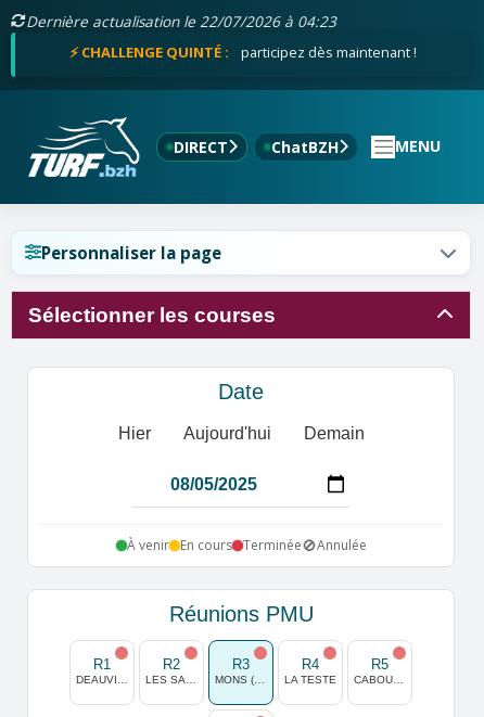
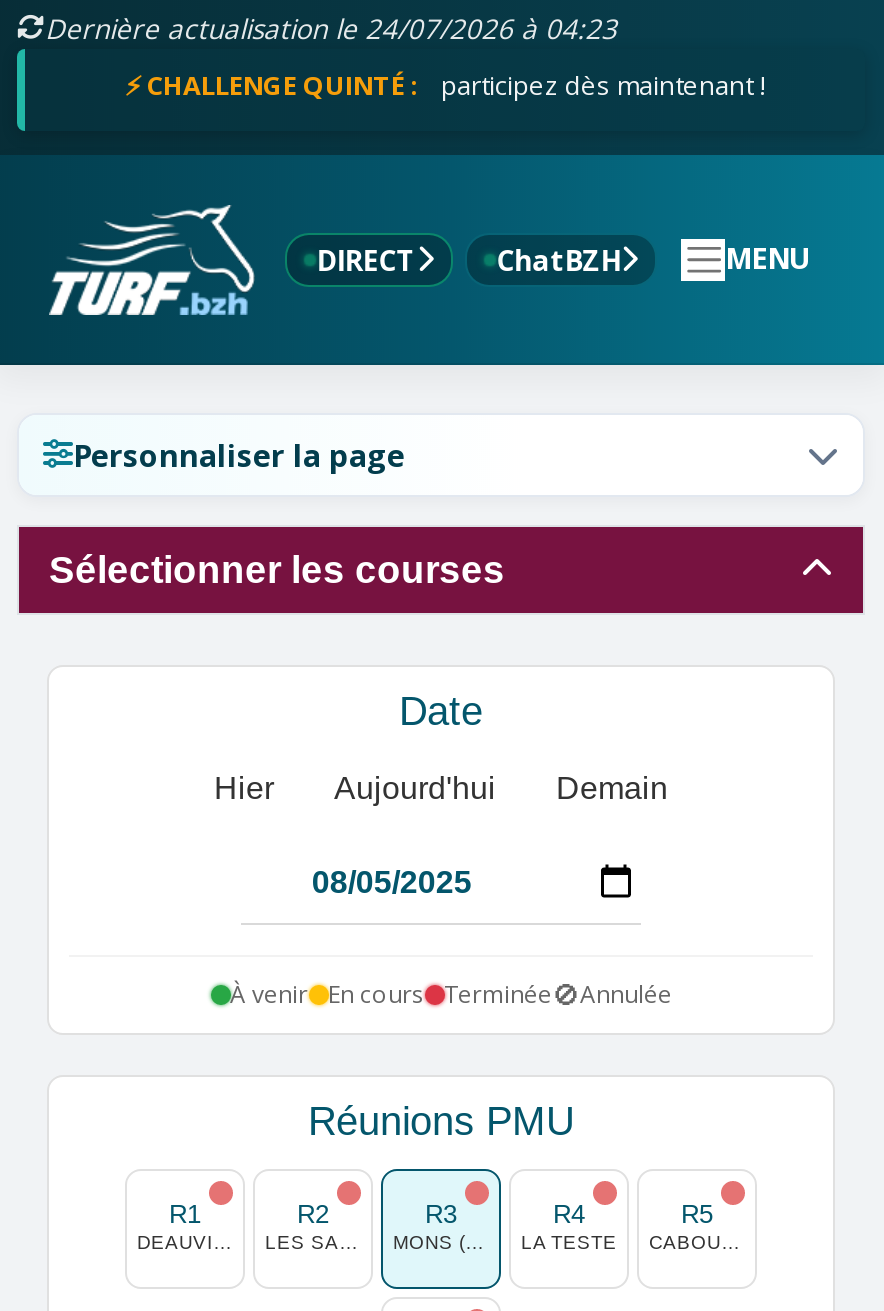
- Dernière actualisation le 22/07/2026 à 04:23
+ Dernière actualisation le 24/07/2026 à 04:23
